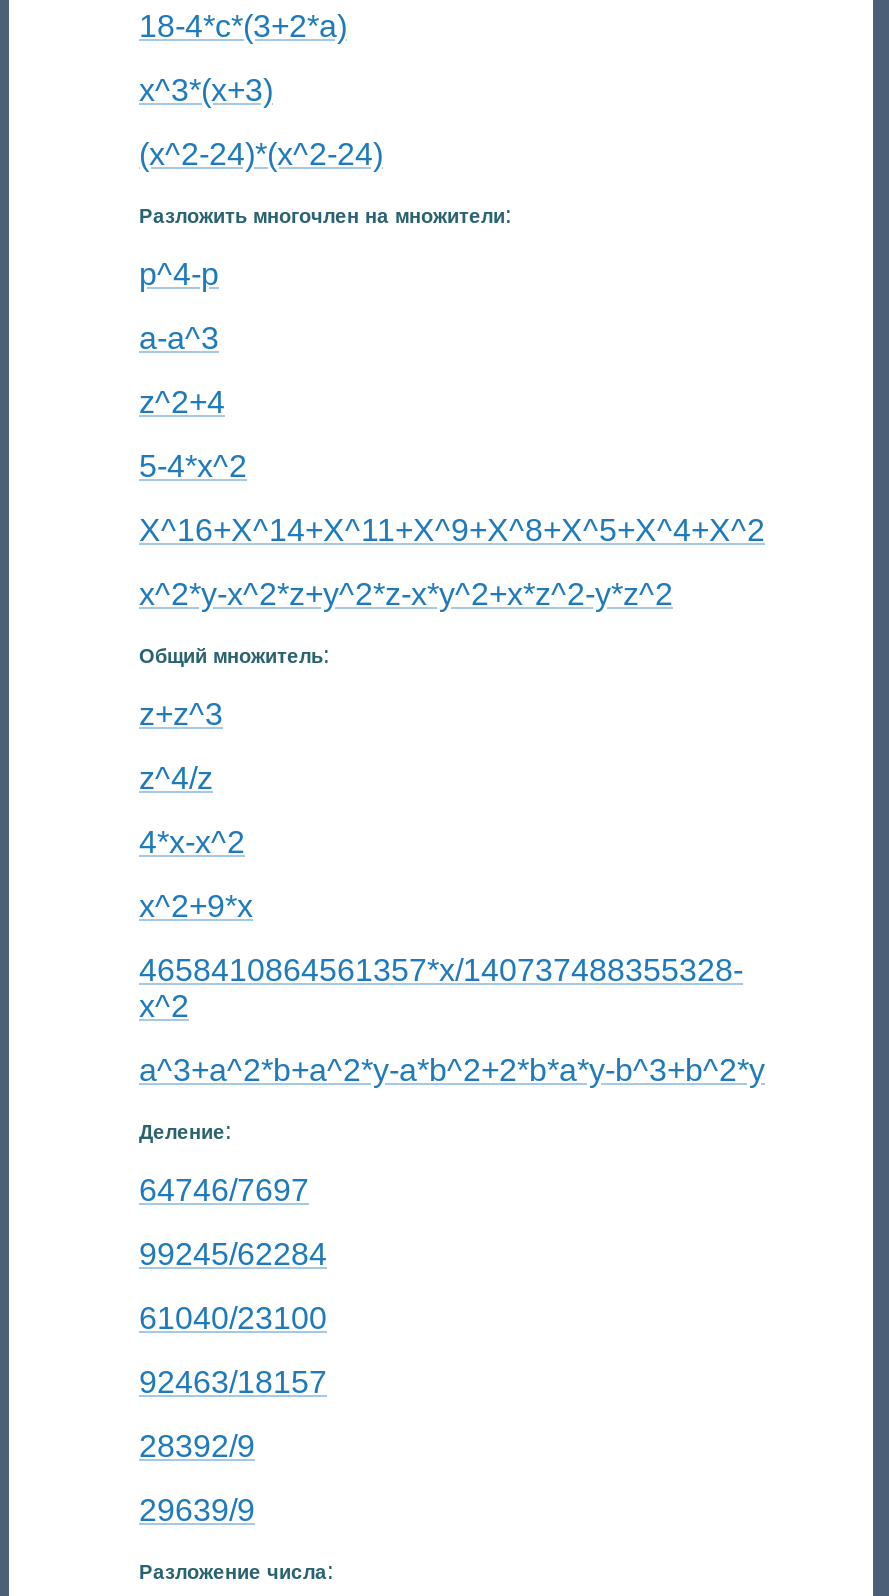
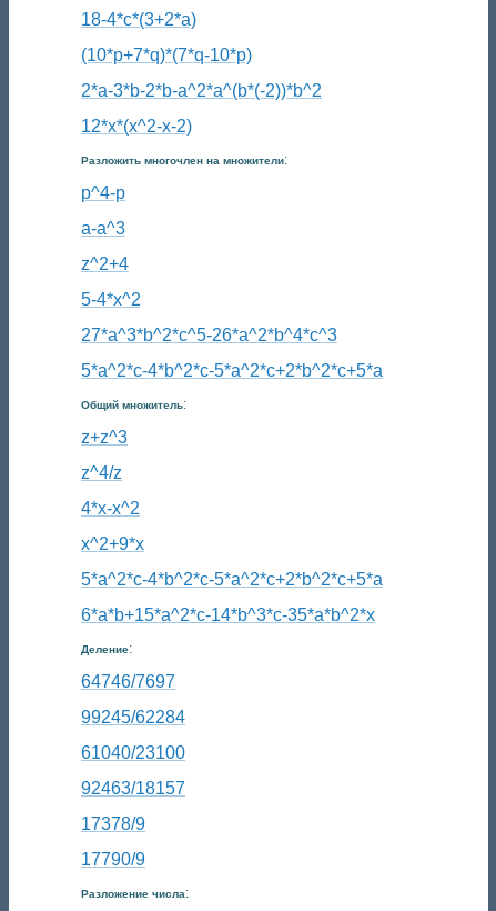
- x^3*(x+3)
- (x^2-24)*(x^2-24)
+ (10*p+7*q)*(7*q-10*p)
+ 2*a-3*b-2*b-a^2*a^(b*(-2))*b^2
+ 12*x*(x^2-x-2)

moved down: Разложить многочлен на множители: | p^4-p | a-a^3 | z^2+4 | 5-4*x^2

- X^16+X^14+X^11+X^9+X^8+X^5+X^4+X^2
+ 27*a^3*b^2*c^5-26*a^2*b^4*c^3

- x^2*y-x^2*z+y^2*z-x*y^2+x*z^2-y*z^2
+ 5*a^2*c-4*b^2*c-5*a^2*c+2*b^2*c+5*a

moved down: Общий множитель: | z+z^3 | z^4/z | 4*x-x^2 | x^2+9*x

- 4658410864561357*x/140737488355328-
- x^2
+ 5*a^2*c-4*b^2*c-5*a^2*c+2*b^2*c+5*a

- a^3+a^2*b+a^2*y-a*b^2+2*b*a*y-b^3+b^2*y
+ 6*a*b+15*a^2*c-14*b^3*c-35*a*b^2*x

- 28392/9
+ 17378/9

- 29639/9
+ 17790/9
